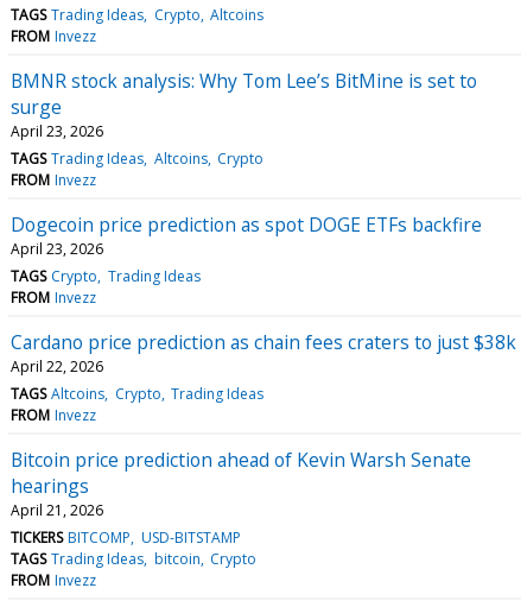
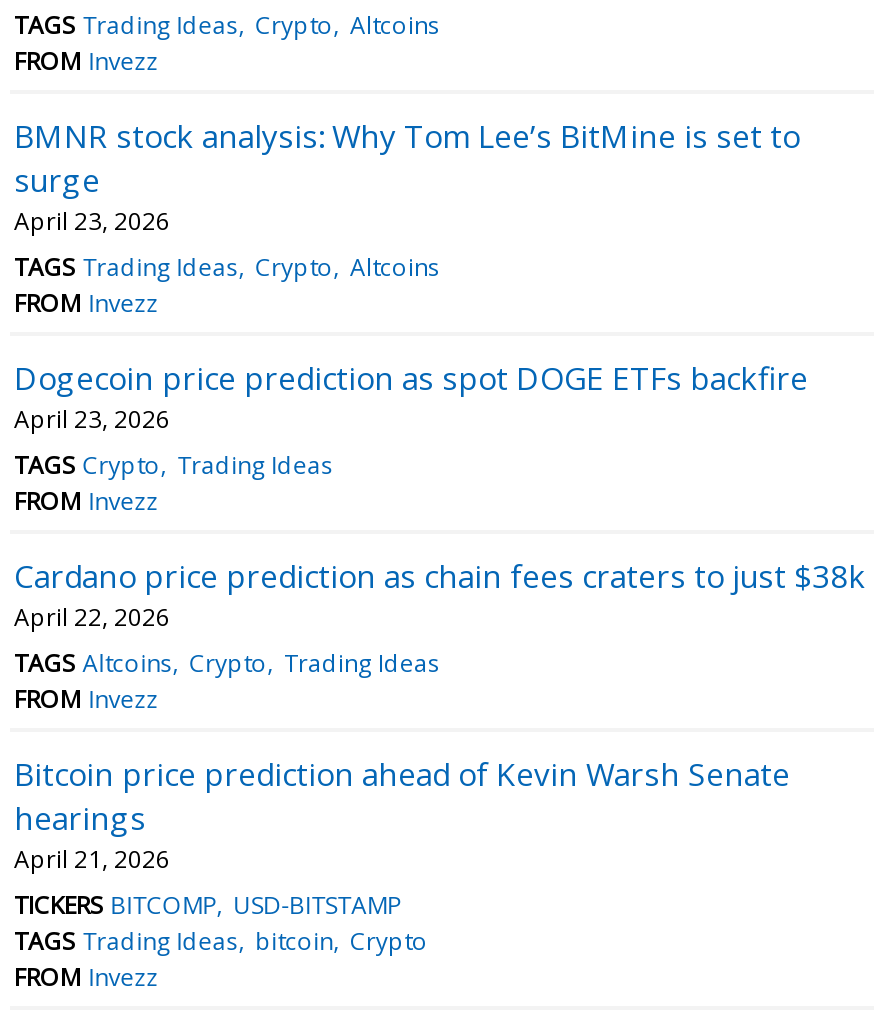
- TAGS Trading Ideas Altcoins Crypto
+ TAGS Trading Ideas Crypto Altcoins
